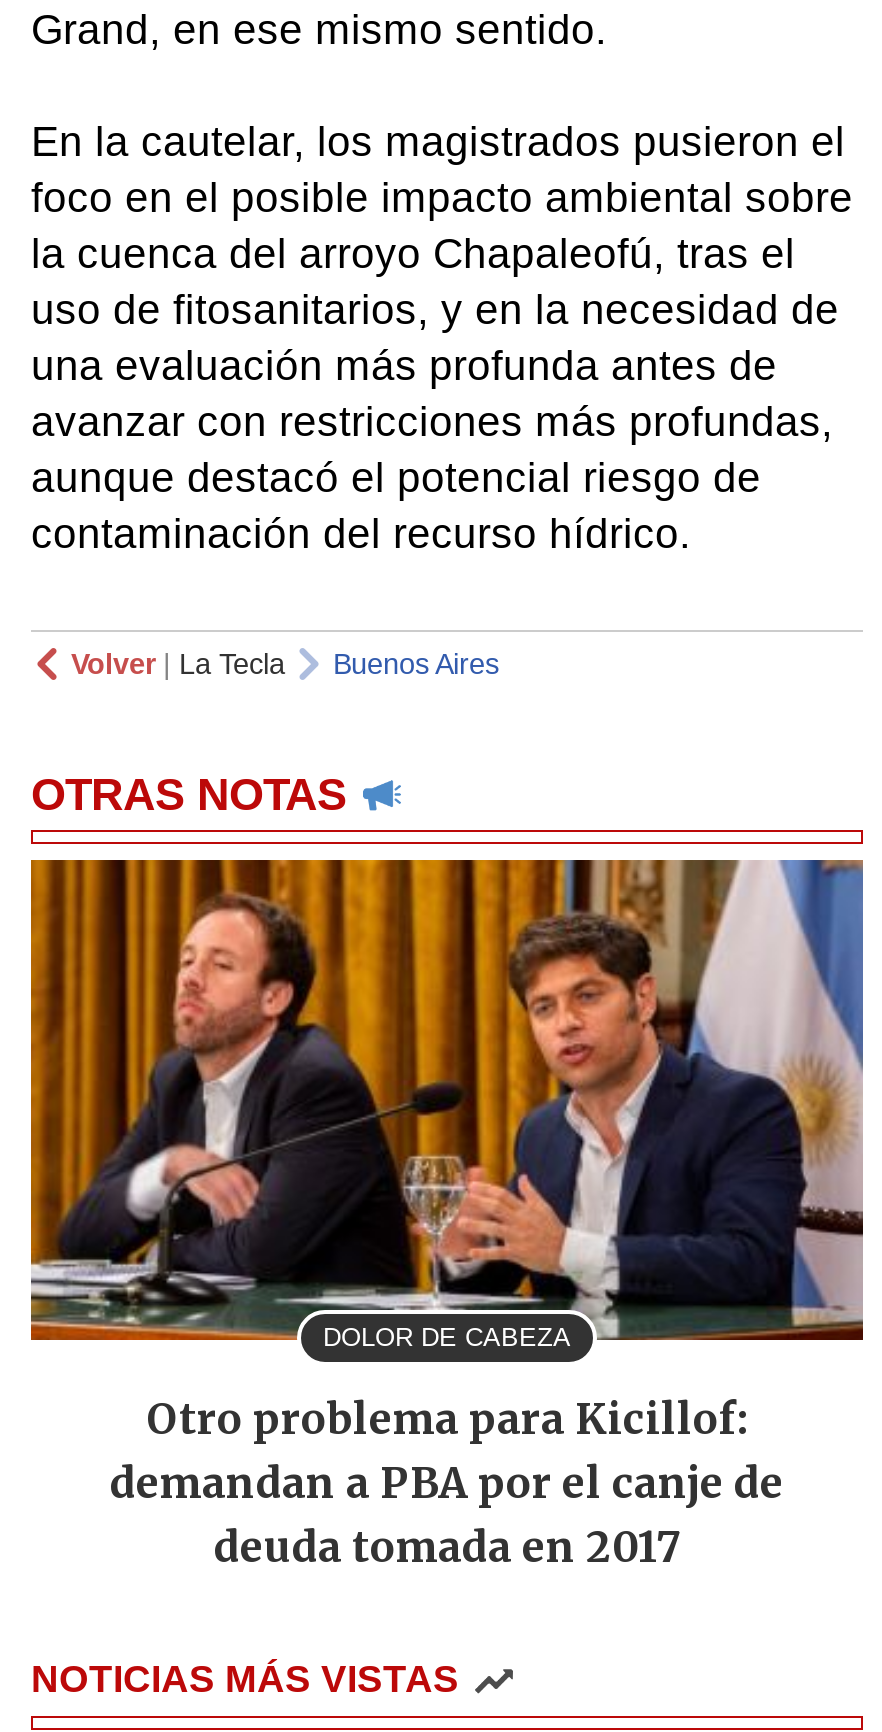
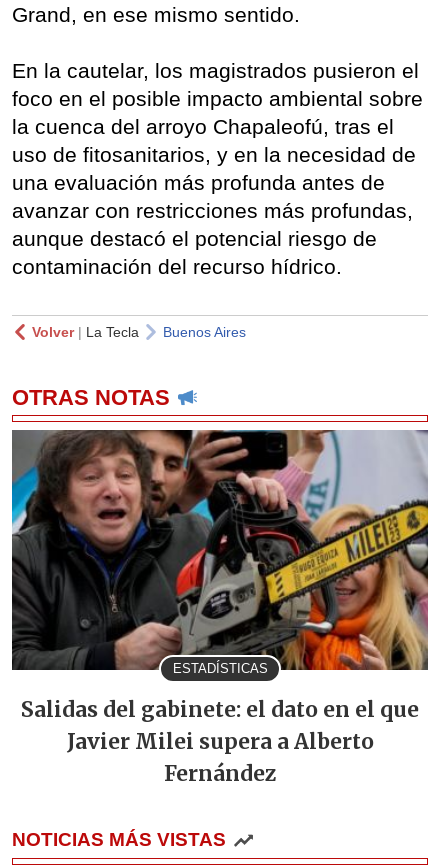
- [image]
- DOLOR DE CABEZA
+ [image]
+ ESTADÍSTICAS

- Otro problema para Kicillof:
- demandan a PBA por el canje de
- deuda tomada en 2017
+ Salidas del gabinete: el dato en el que
+ Javier Milei supera a Alberto
+ Fernández
